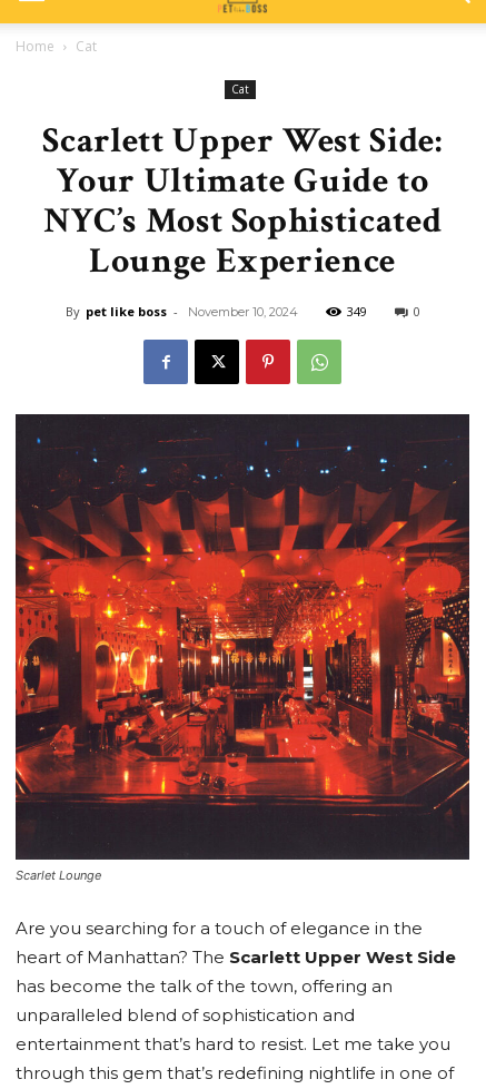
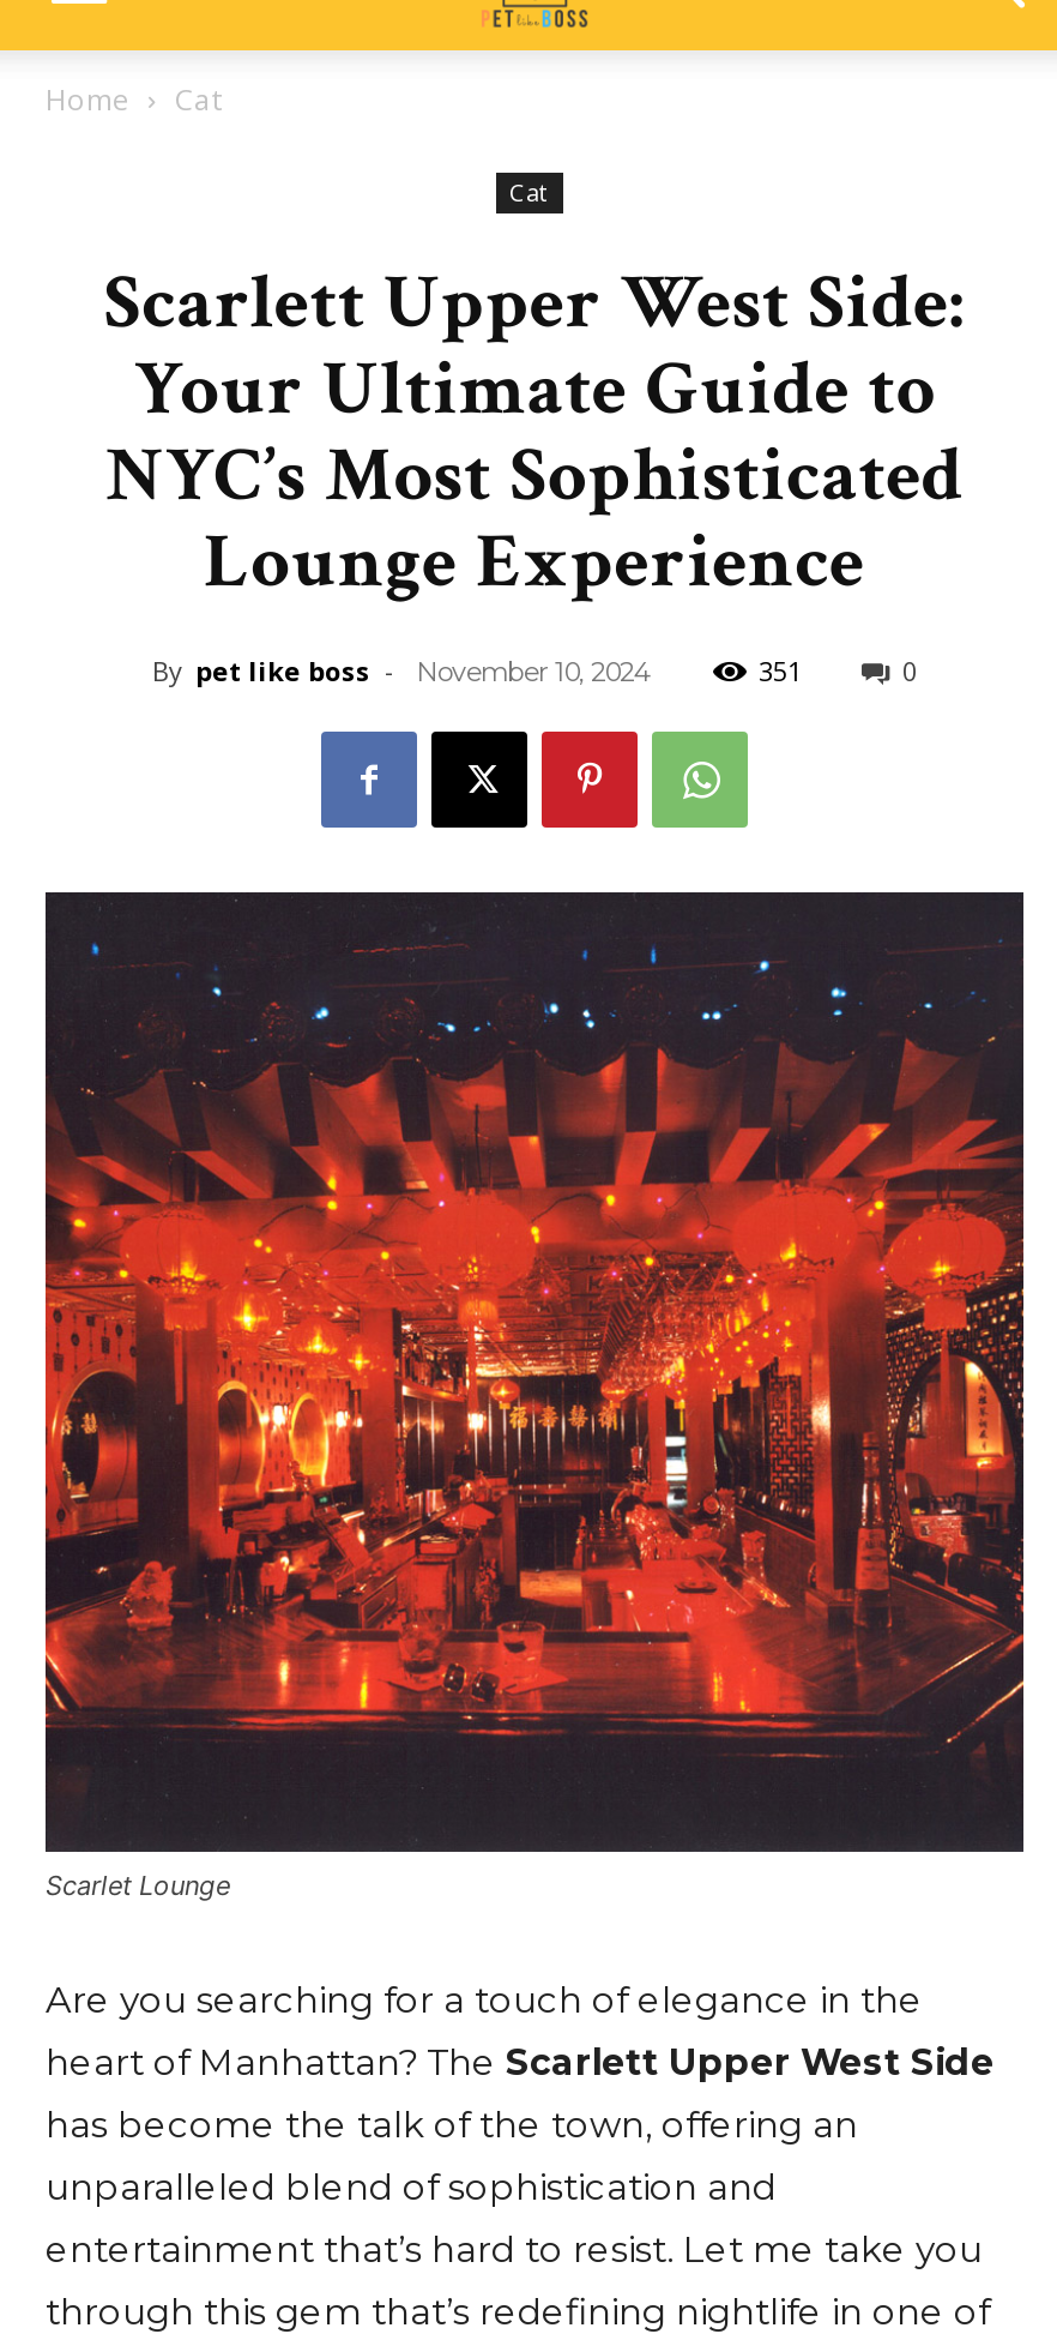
- 349
+ 351
